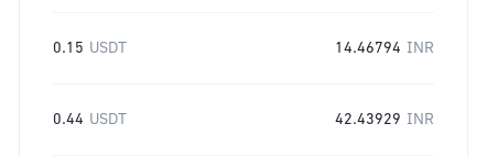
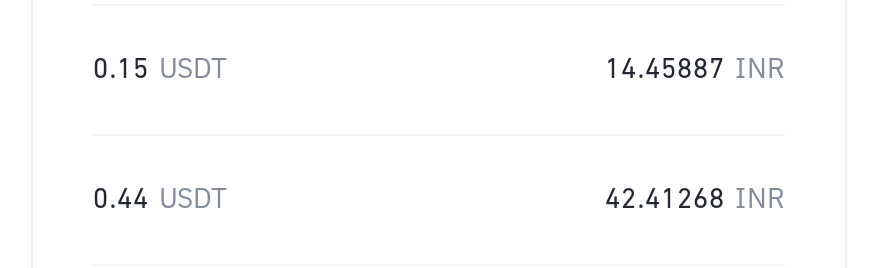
- 14.46794 INR
+ 14.45887 INR

- 42.43929 INR
+ 42.41268 INR
